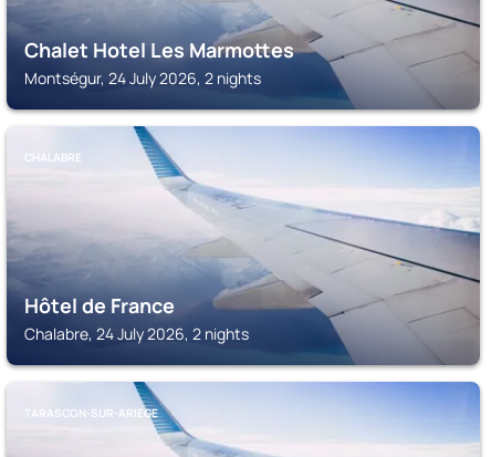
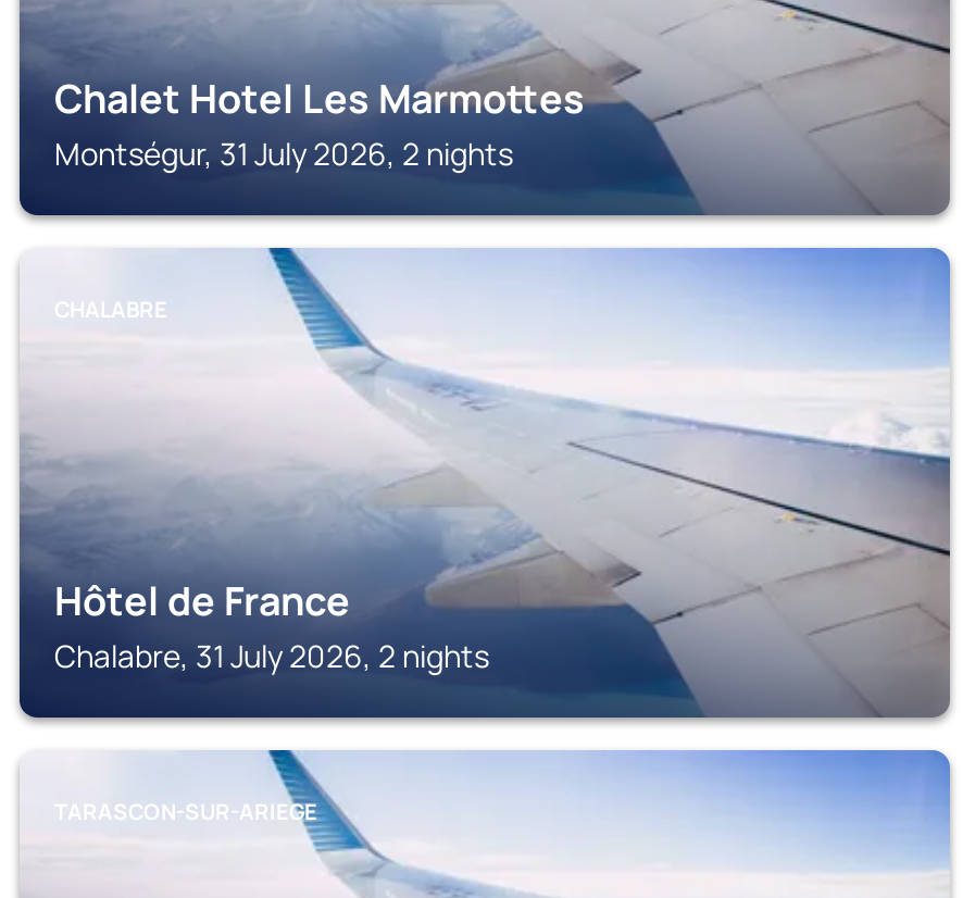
- Montségur, 24 July 2026, 2 nights
+ Montségur, 31 July 2026, 2 nights

- Chalabre, 24 July 2026, 2 nights
+ Chalabre, 31 July 2026, 2 nights
